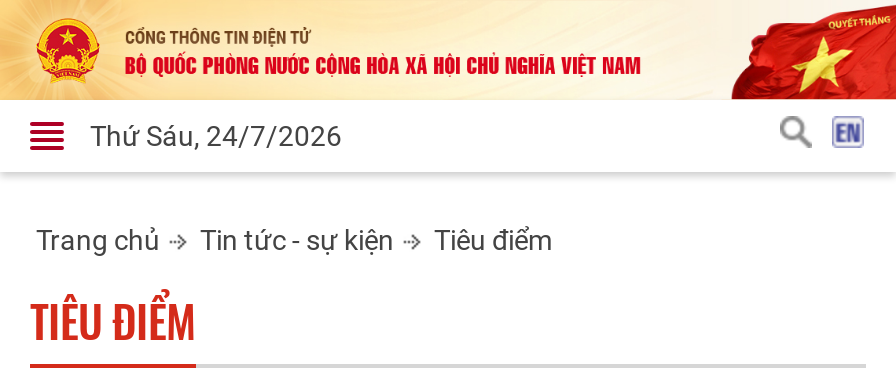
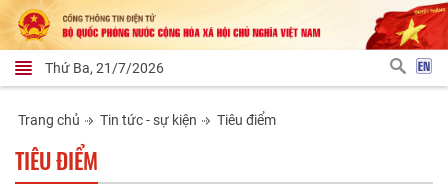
- Thứ Sáu, 24/7/2026
+ Thứ Ba, 21/7/2026
